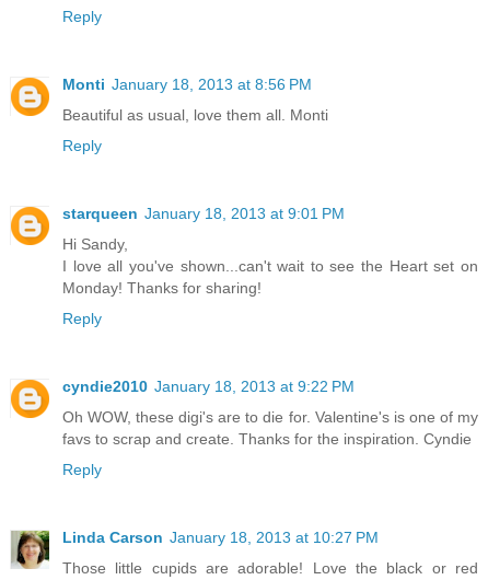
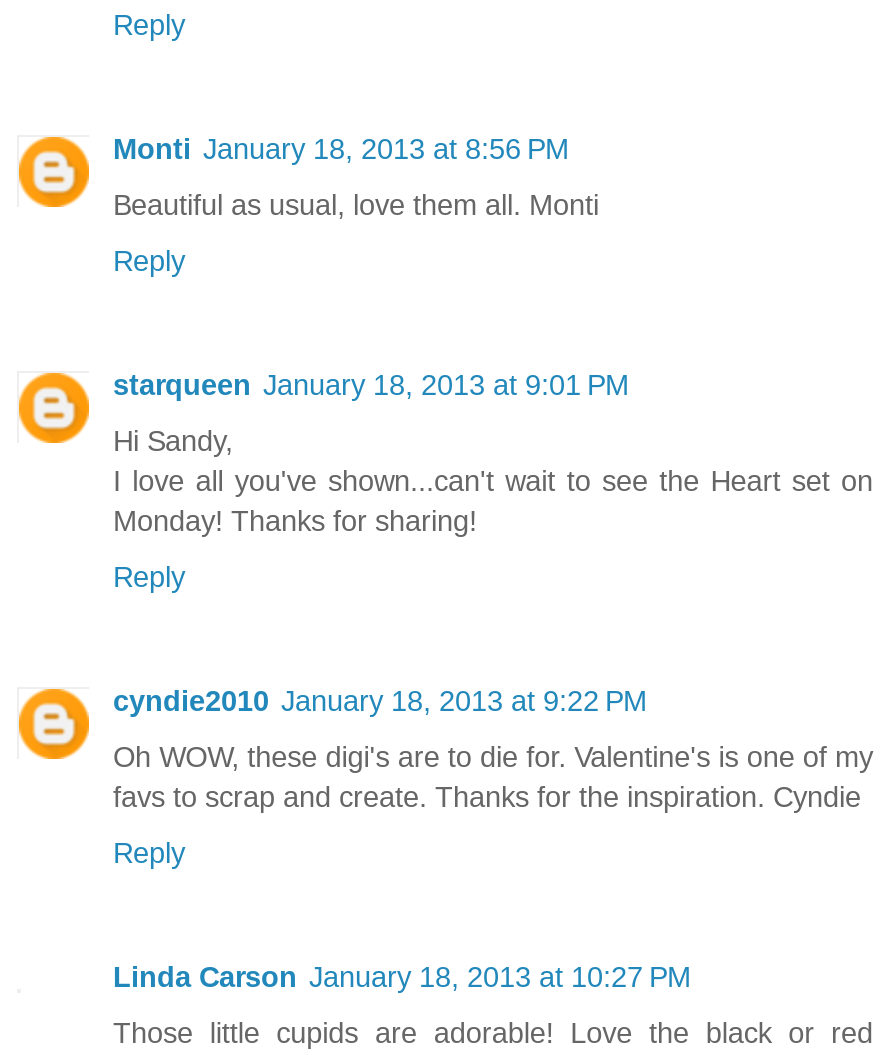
- [image]
